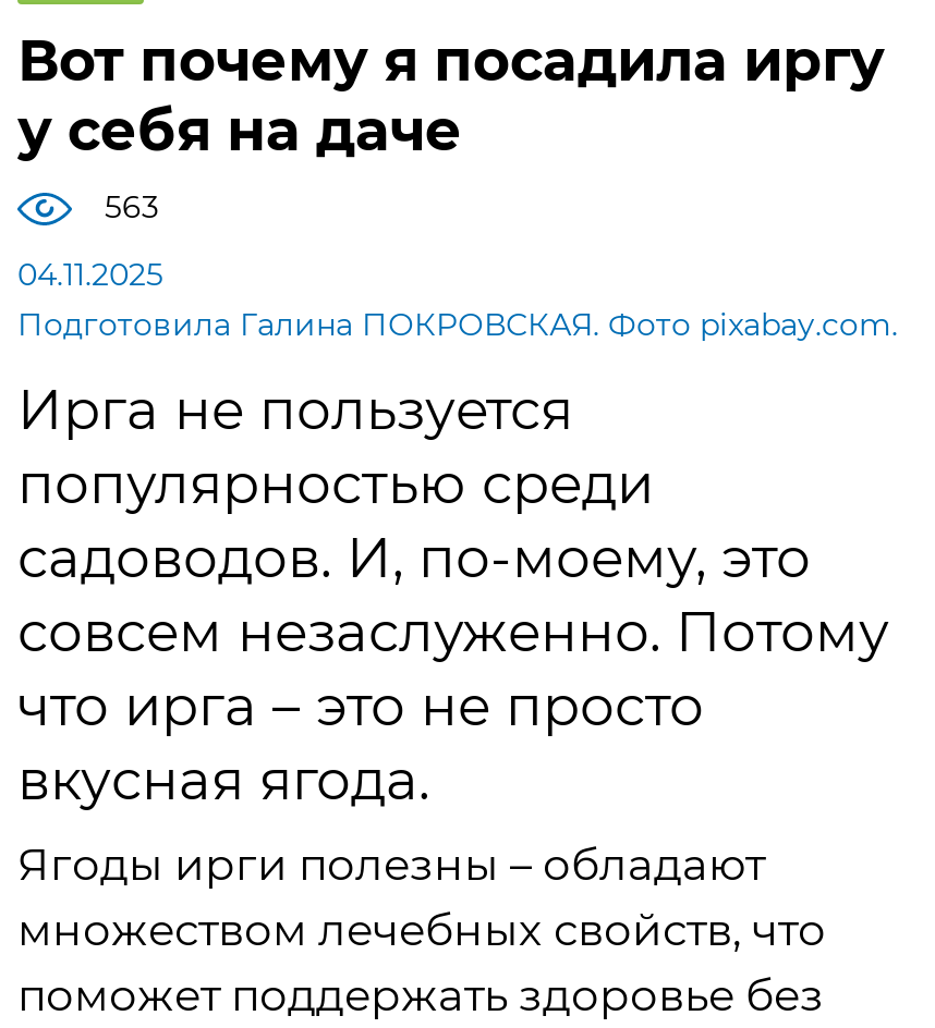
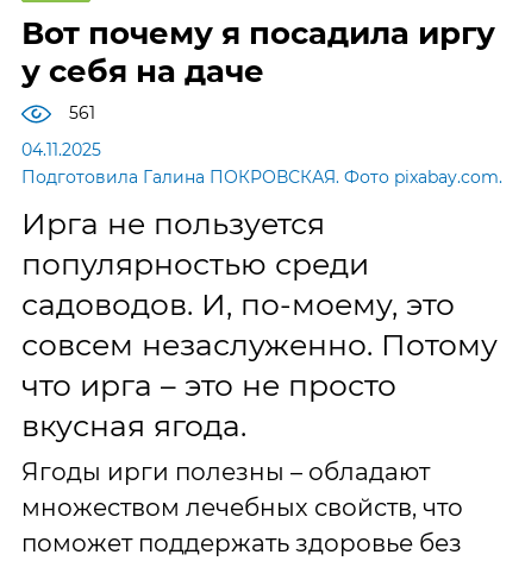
- 563
+ 561
